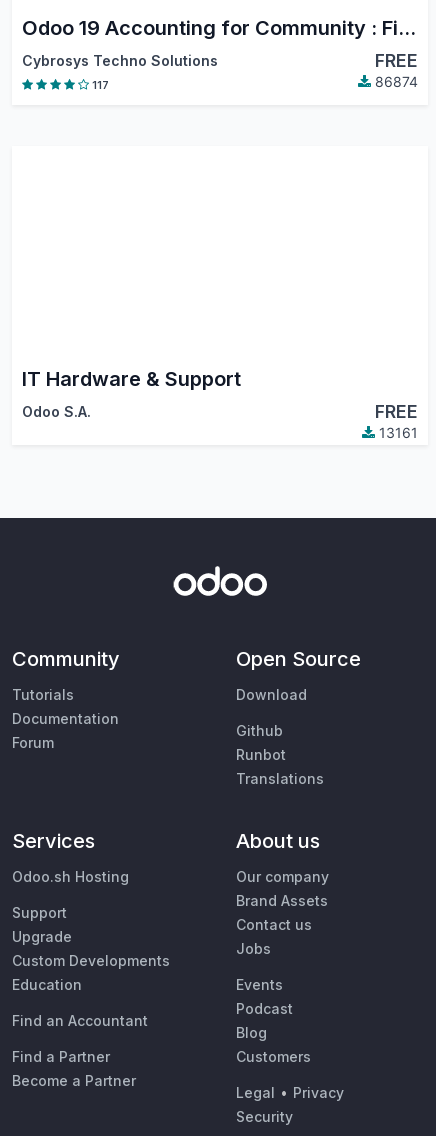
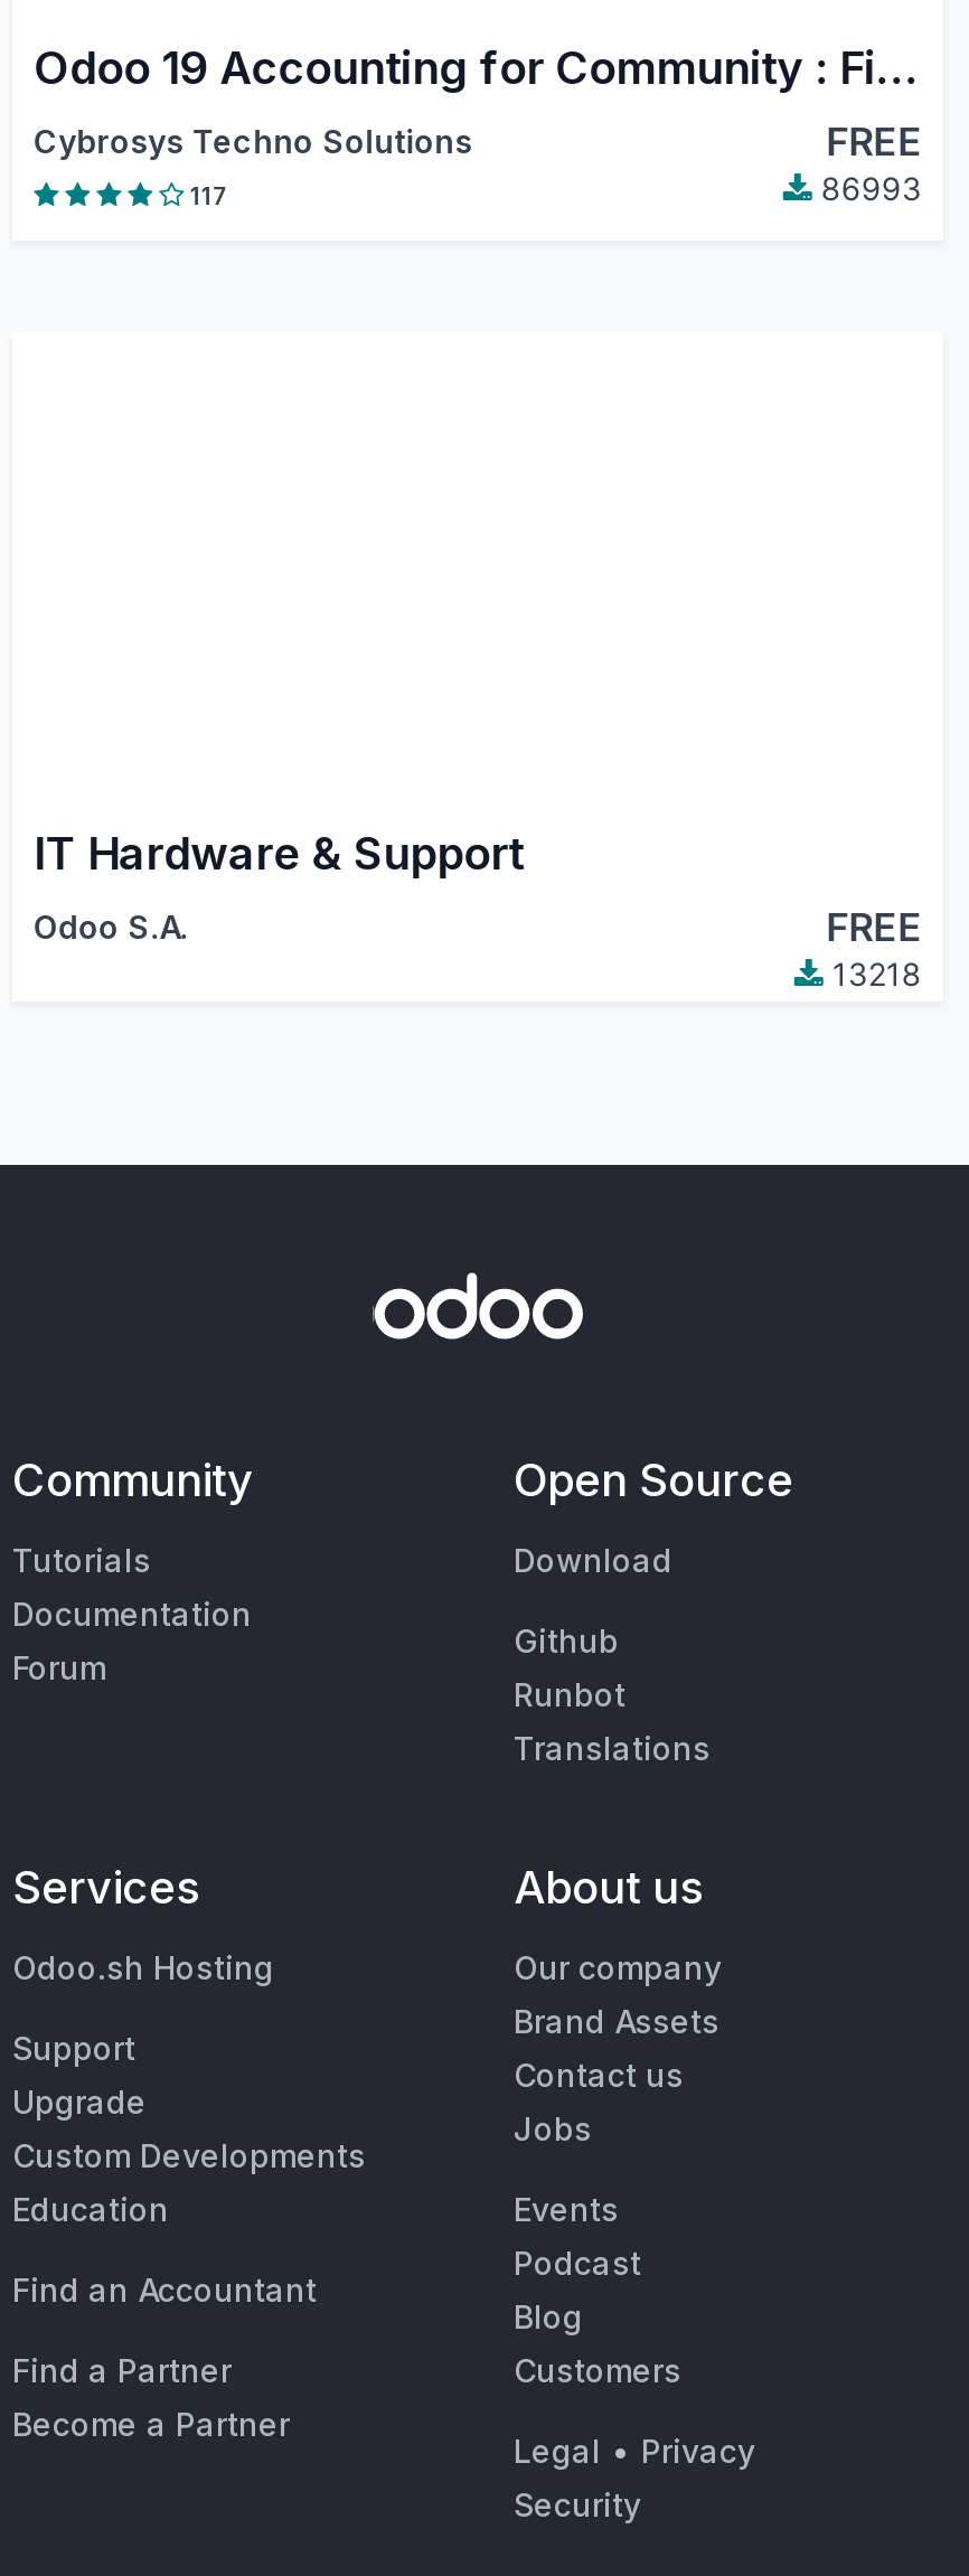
- 86874
+ 86993

- 13161
+ 13218
